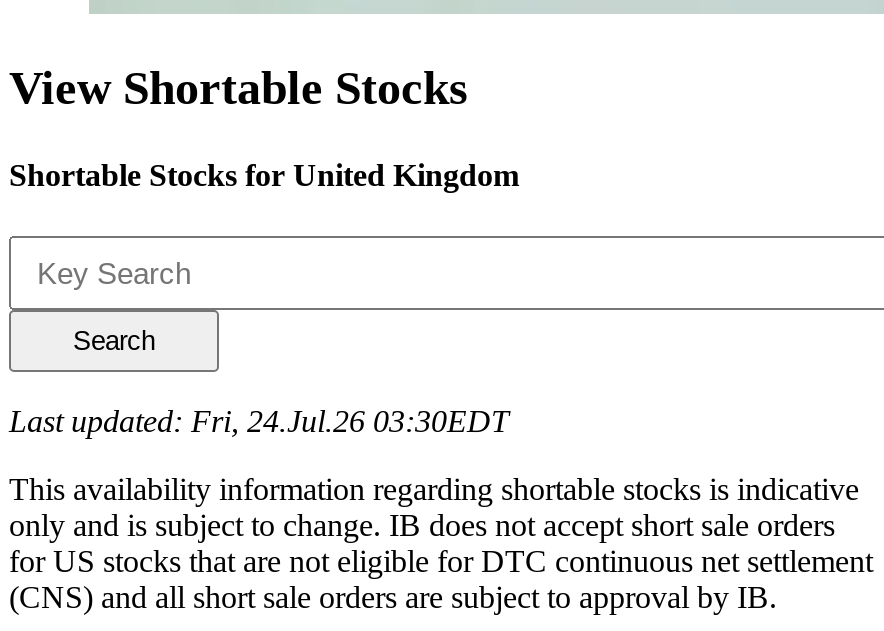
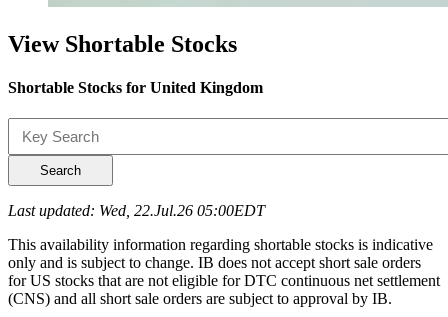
- Last updated: Fri, 24.Jul.26 03:30EDT
+ Last updated: Wed, 22.Jul.26 05:00EDT
